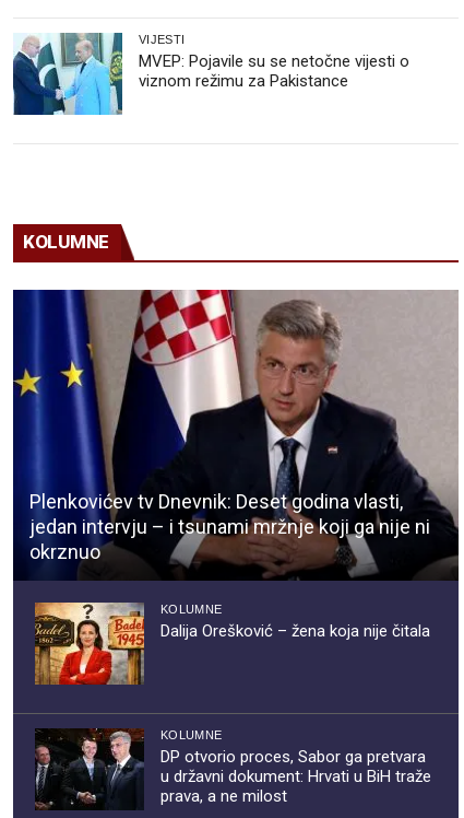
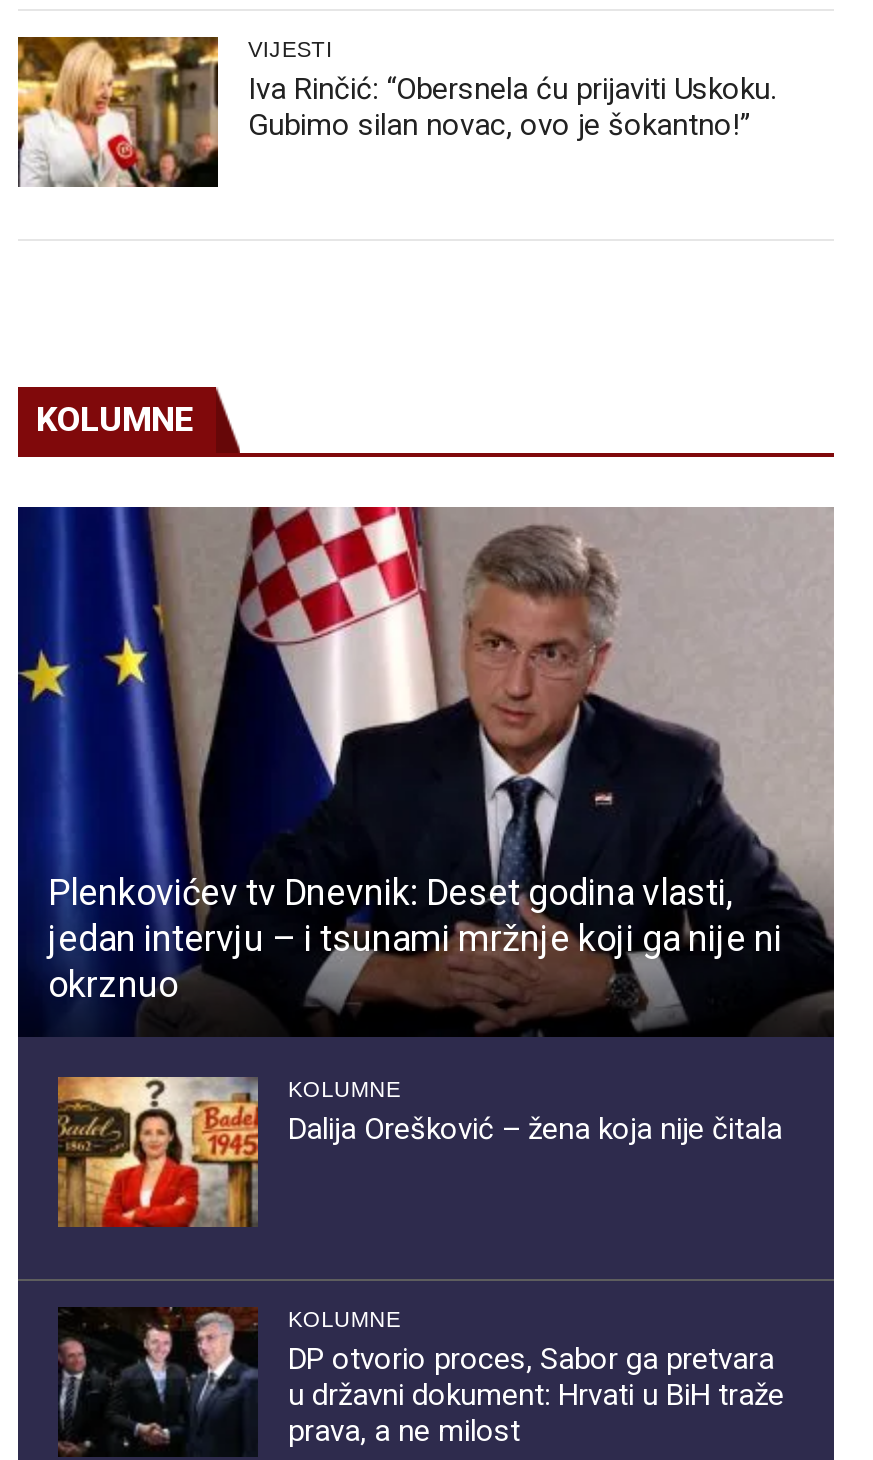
- [image]
- MVEP: Pojavile su se netočne vijesti o
- viznom režimu za Pakistance
+ [image]
+ Iva Rinčić: “Obersnela ću prijaviti Uskoku.
+ Gubimo silan novac, ovo je šokantno!”
